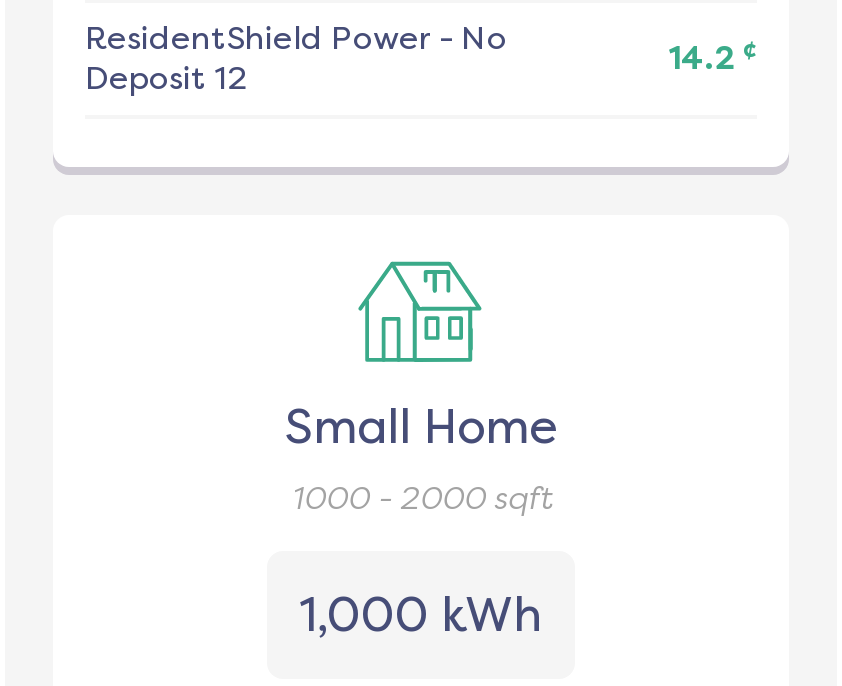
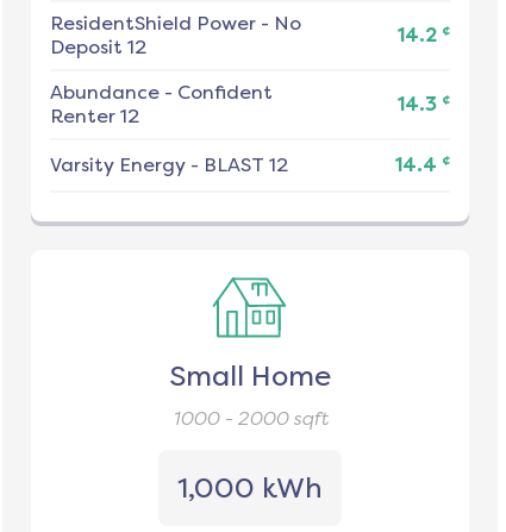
+ Abundance - Confident
+ Renter 12

+ 14.3 ¢
+ Varsity Energy - BLAST 12
+ 14.4 ¢
